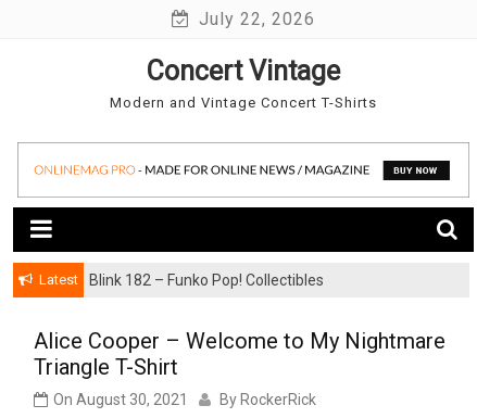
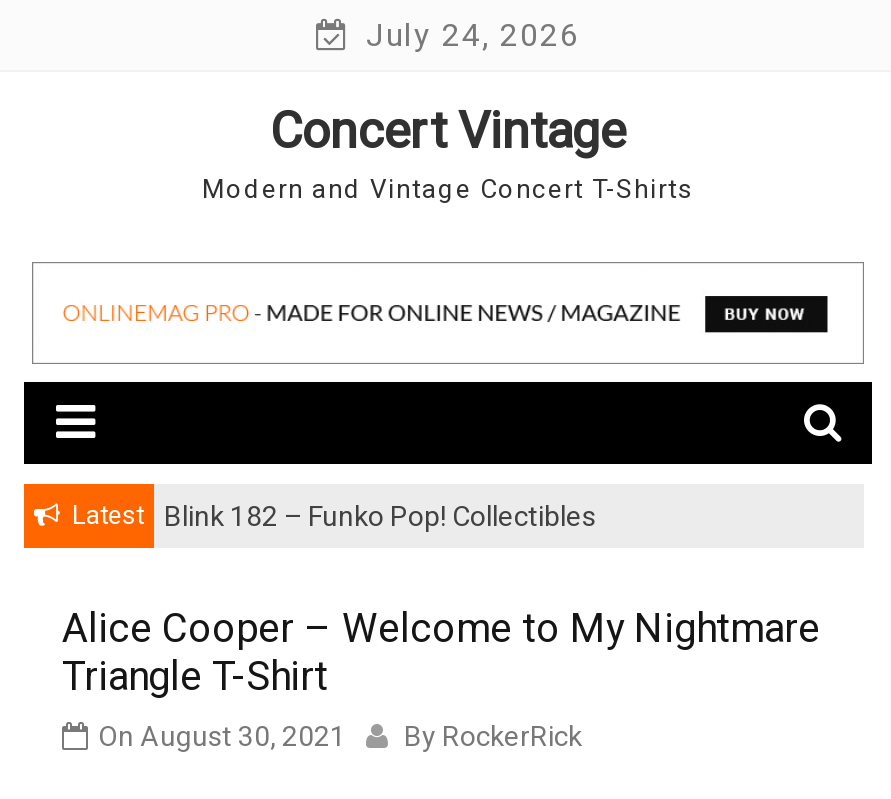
- July 22, 2026
+ July 24, 2026
